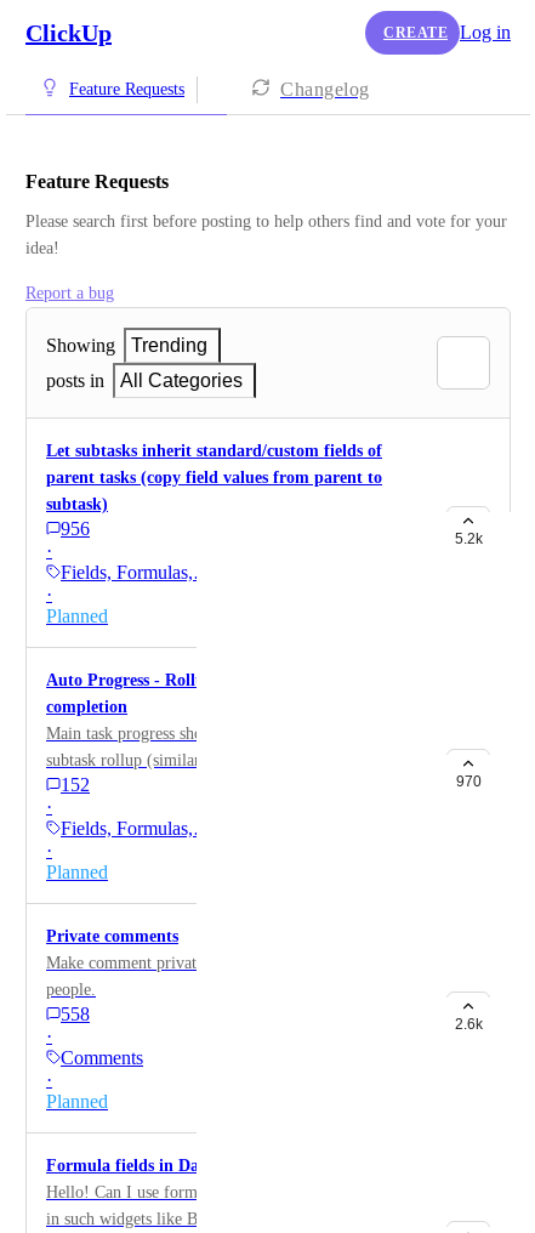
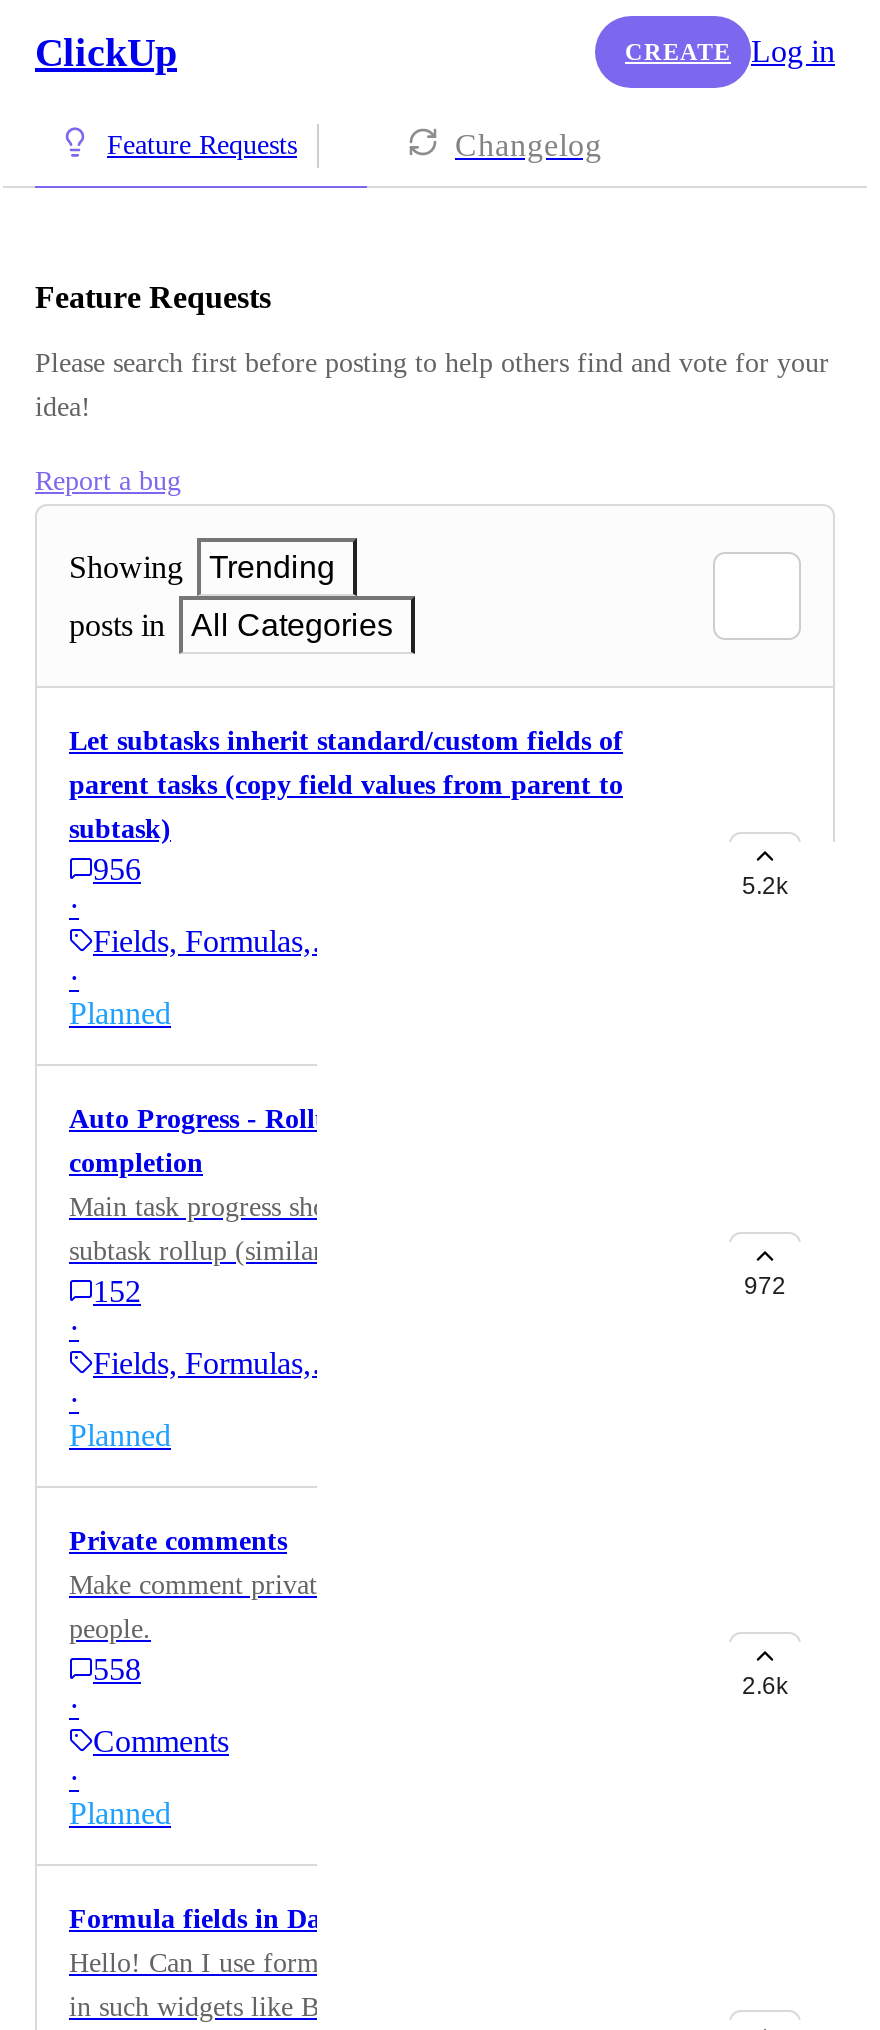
- 970
+ 972
